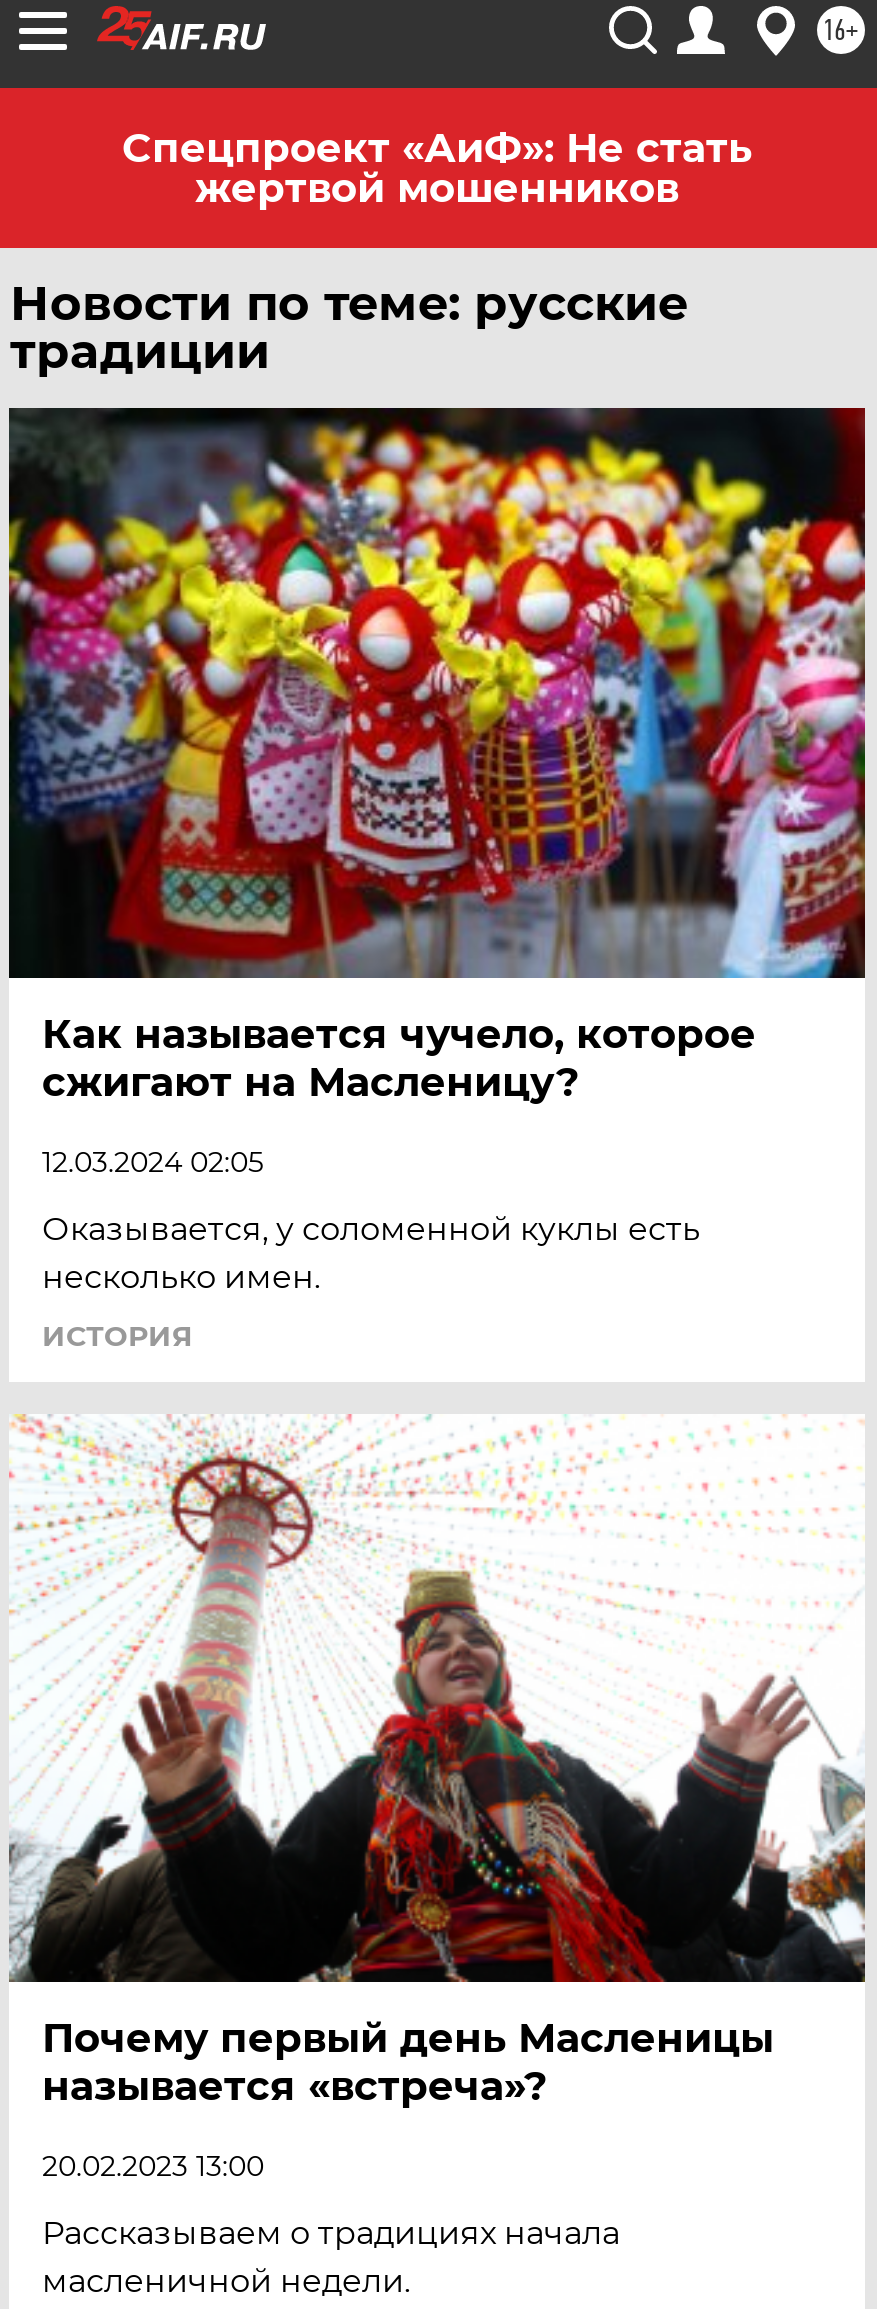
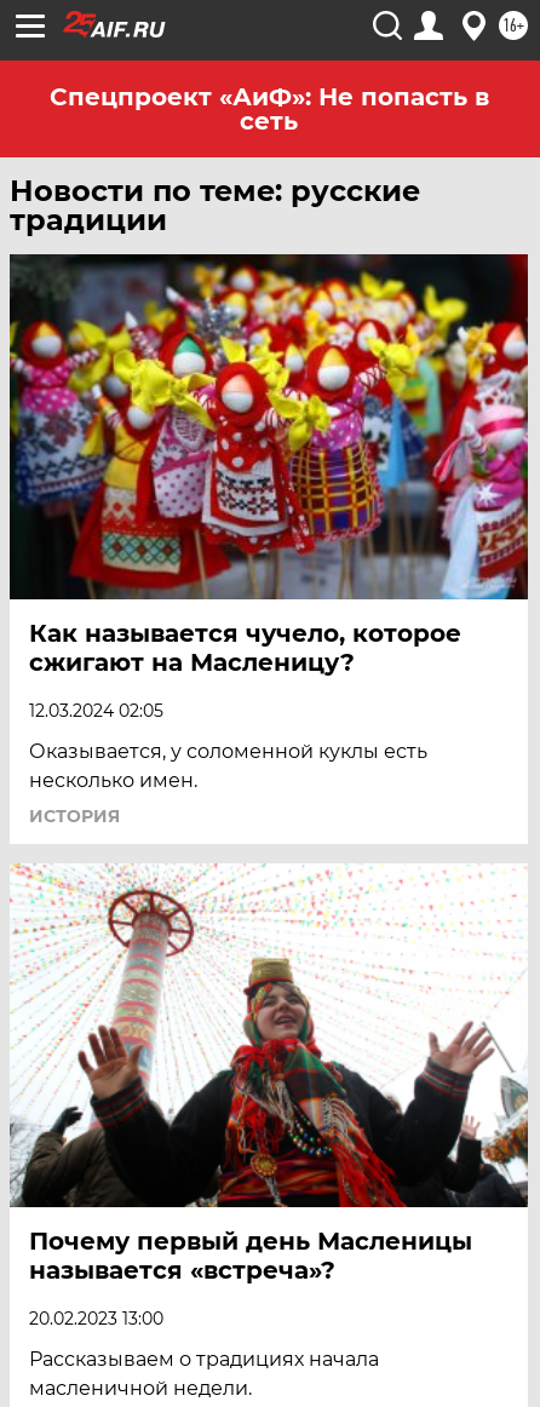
- Спецпроект «АиФ»: Не стать
- жертвой мошенников
+ Спецпроект «АиФ»: Не попасть в
+ сеть
